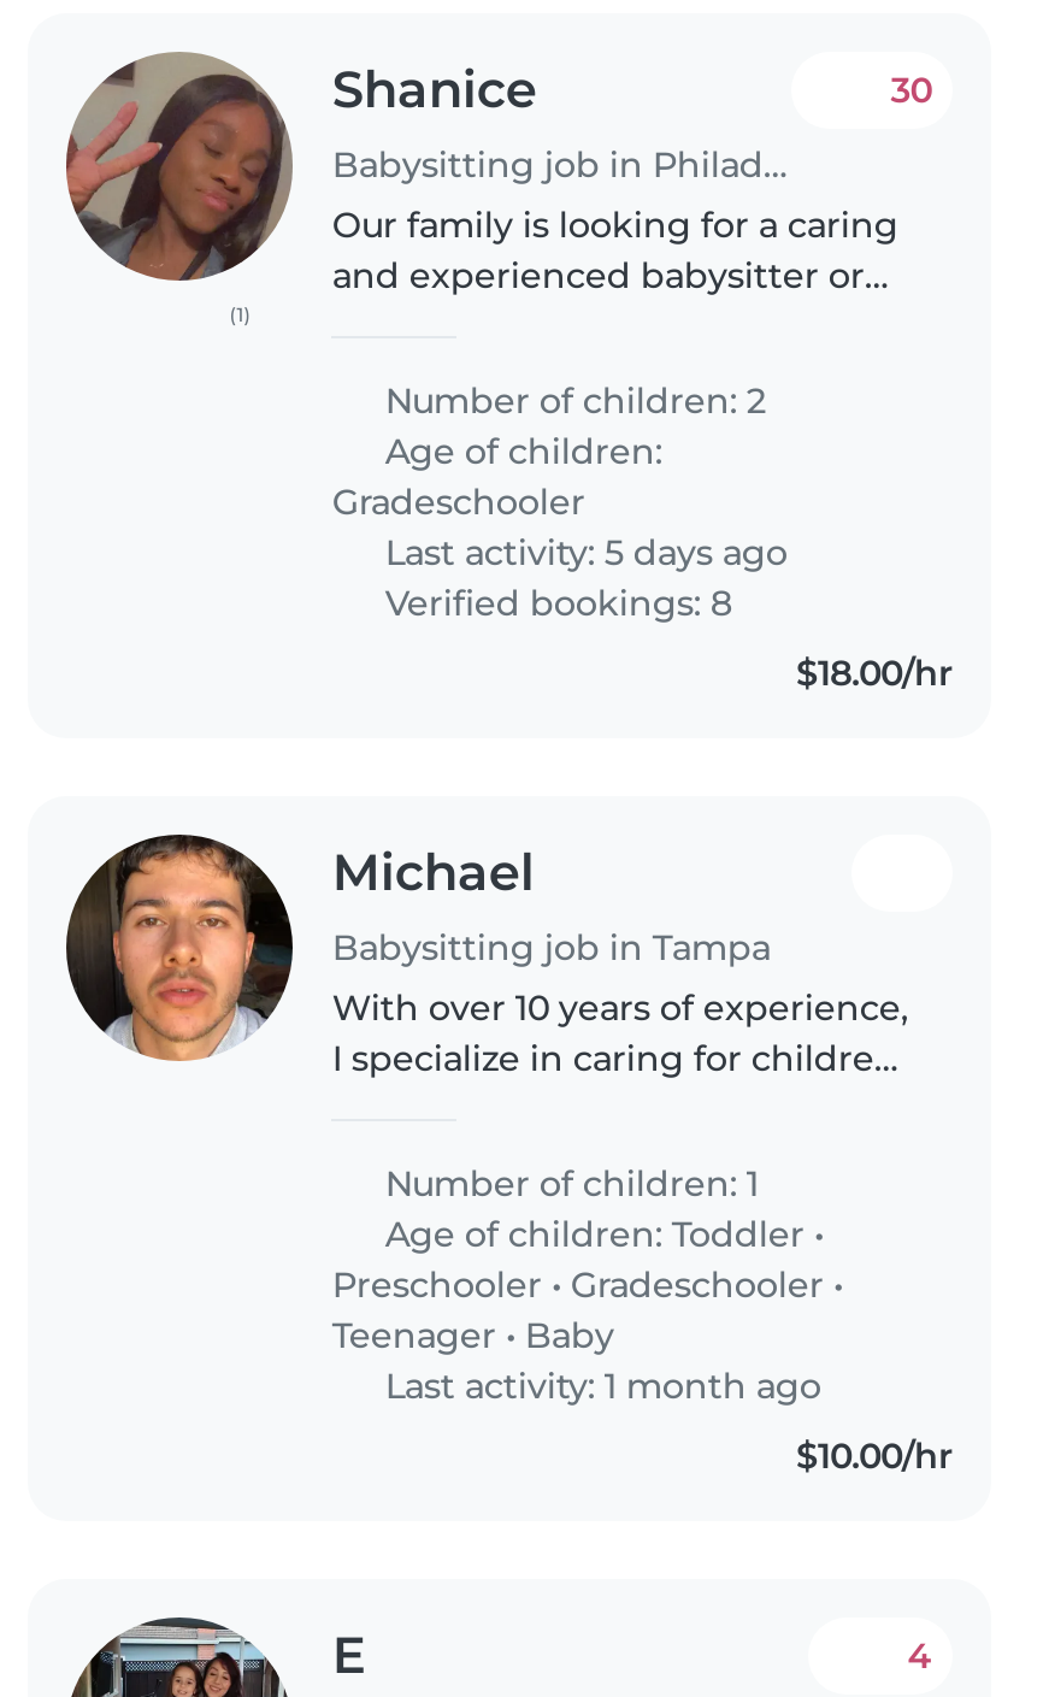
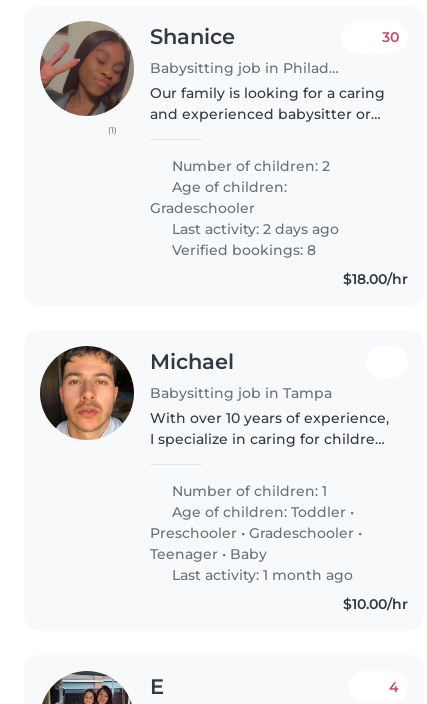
- Last activity: 5 days ago
+ Last activity: 2 days ago
